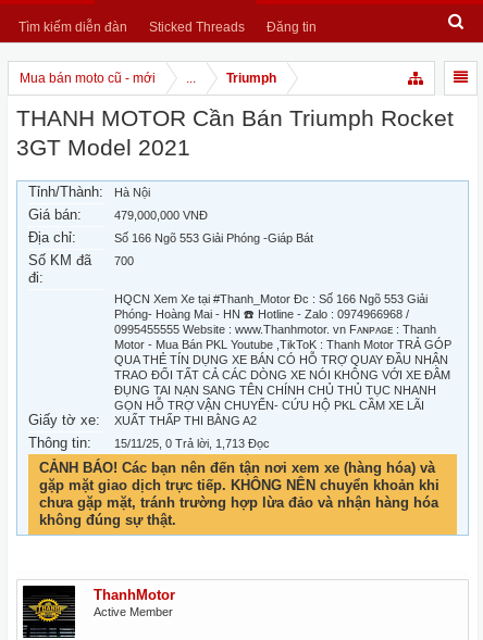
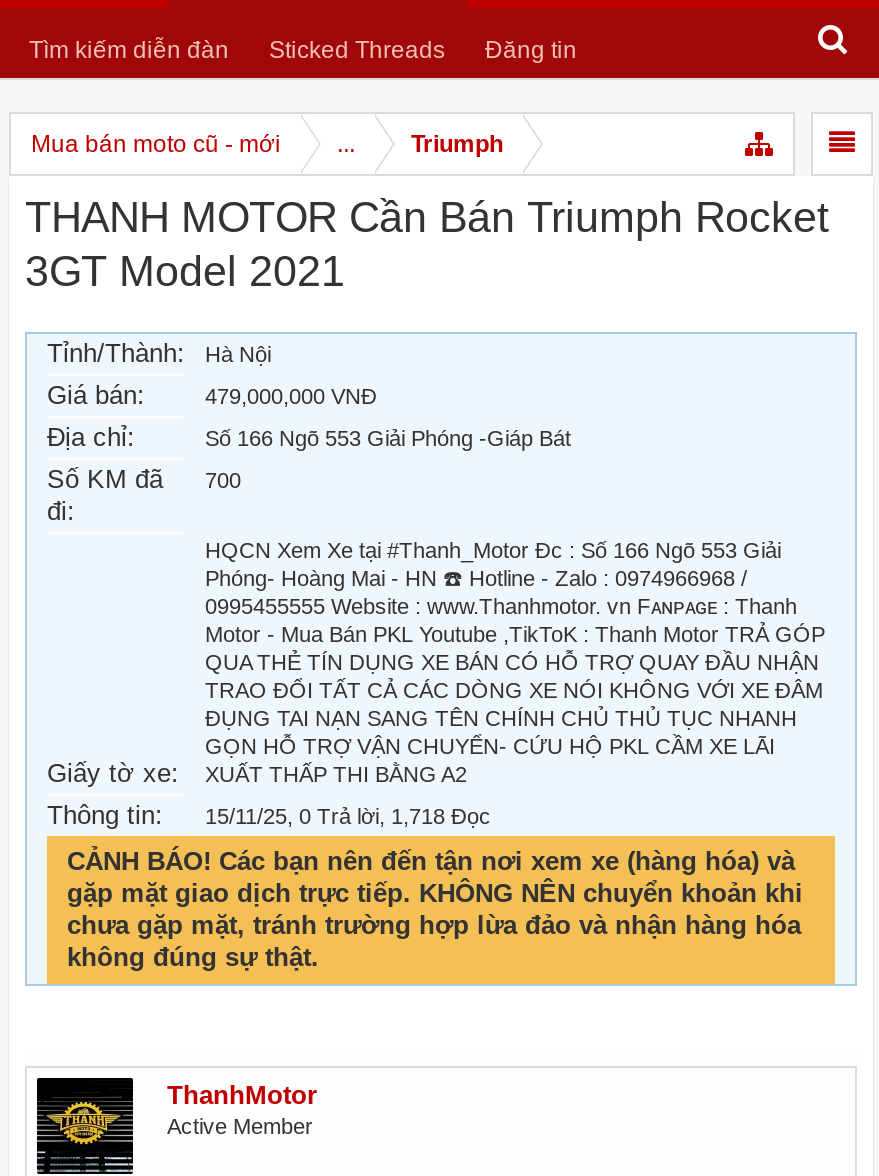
- Thông tin: 15/11/25, 0 Trả lời, 1,713 Đọc
+ Thông tin: 15/11/25, 0 Trả lời, 1,718 Đọc
